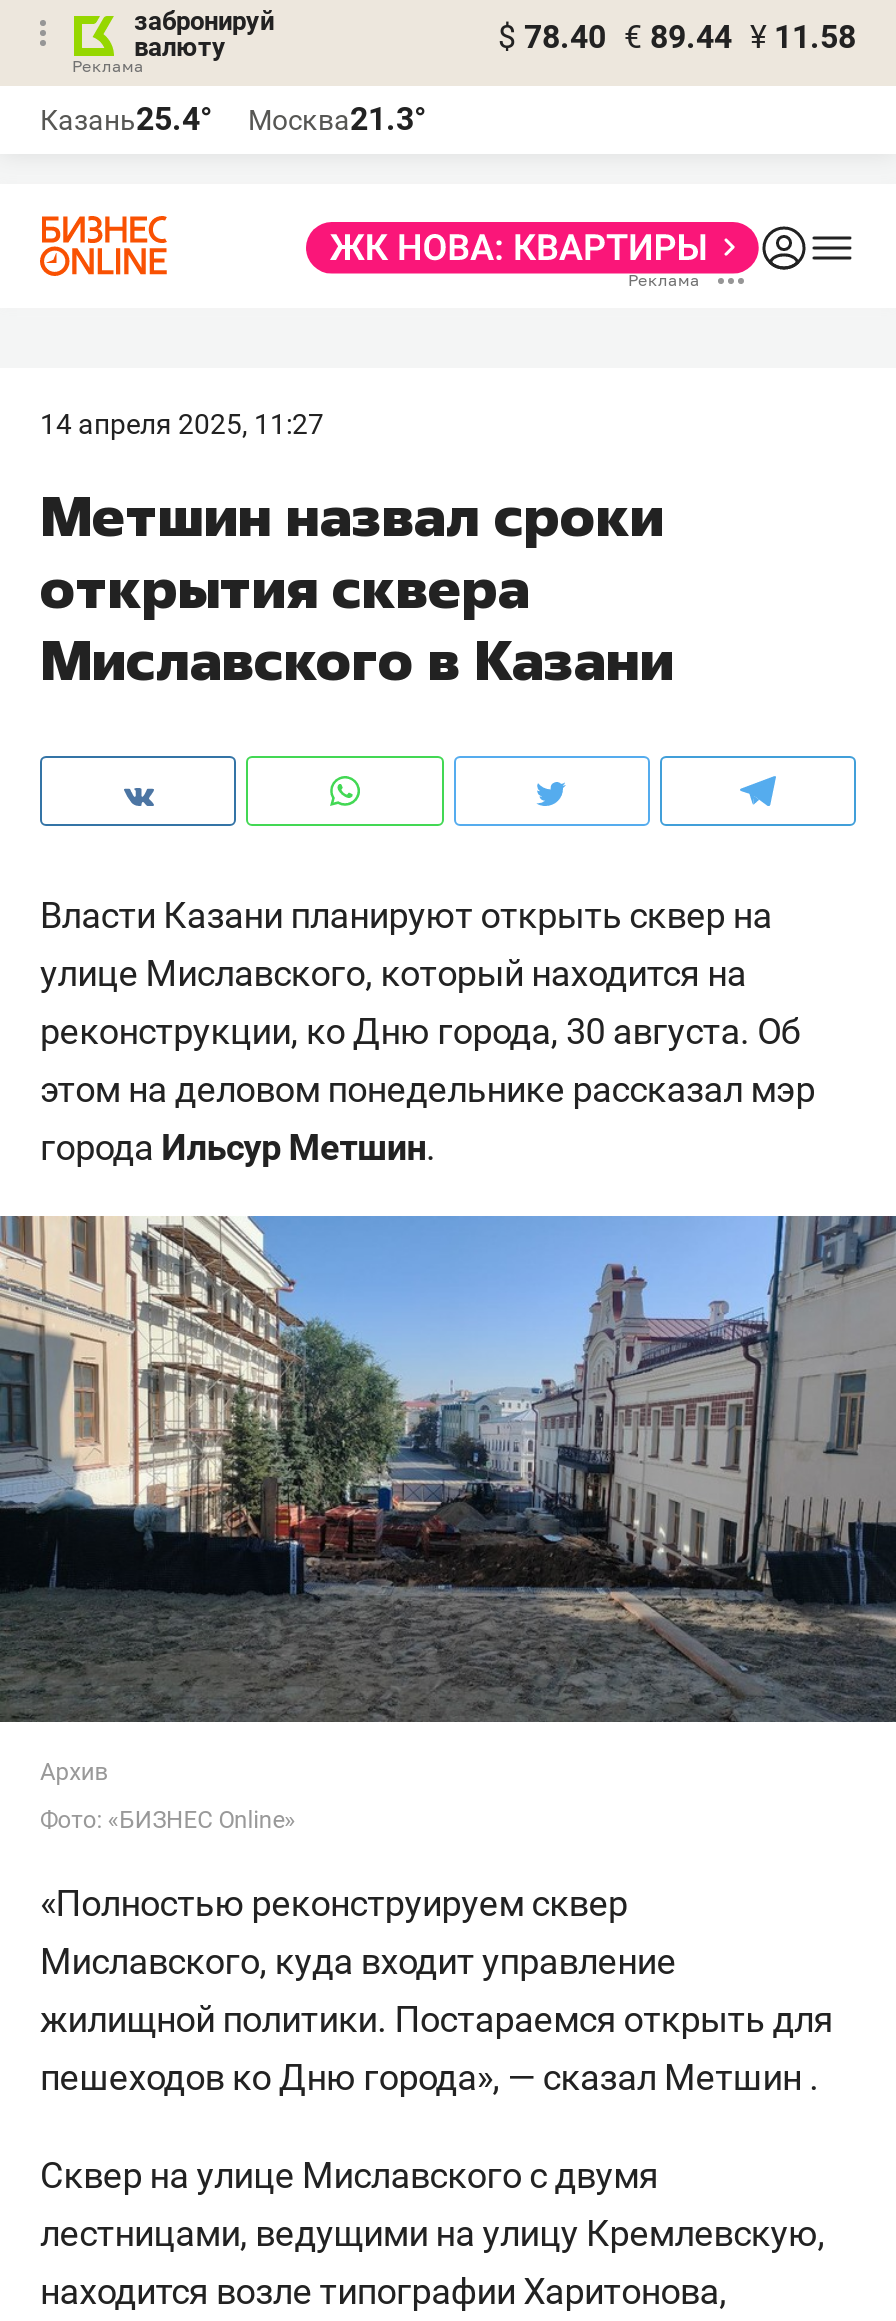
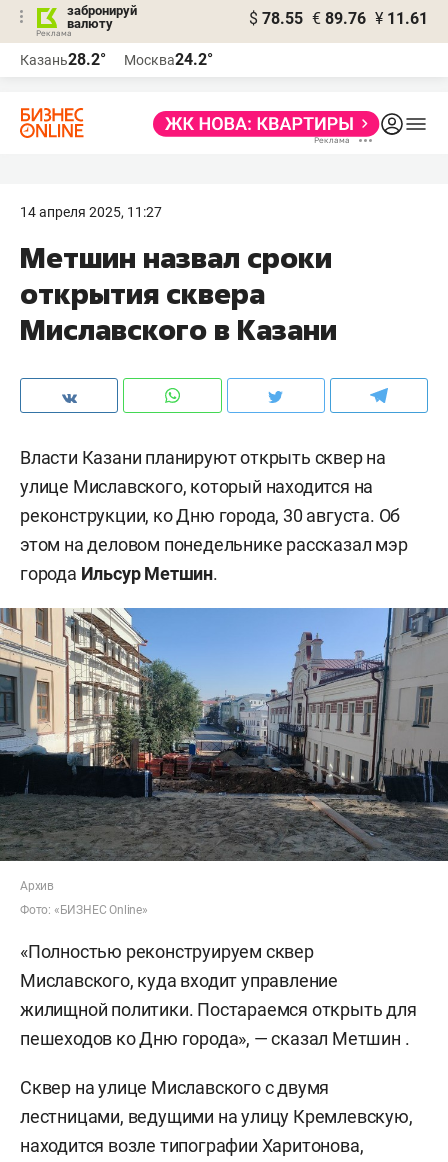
- $ 78.40 € 89.44 ¥ 11.58
+ $ 78.55 € 89.76 ¥ 11.61

- Казань25.4°
+ Казань28.2°

- Москва21.3°
+ Москва24.2°
